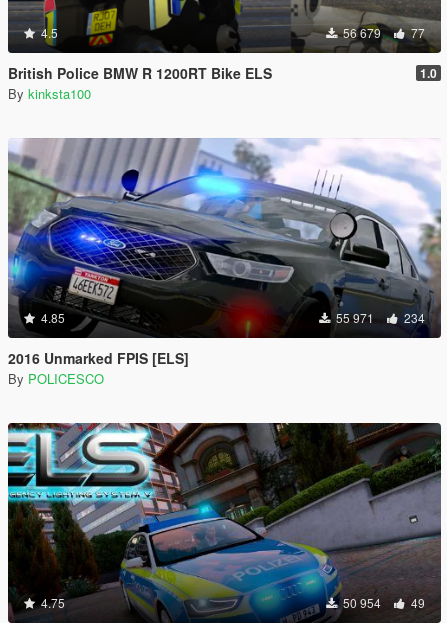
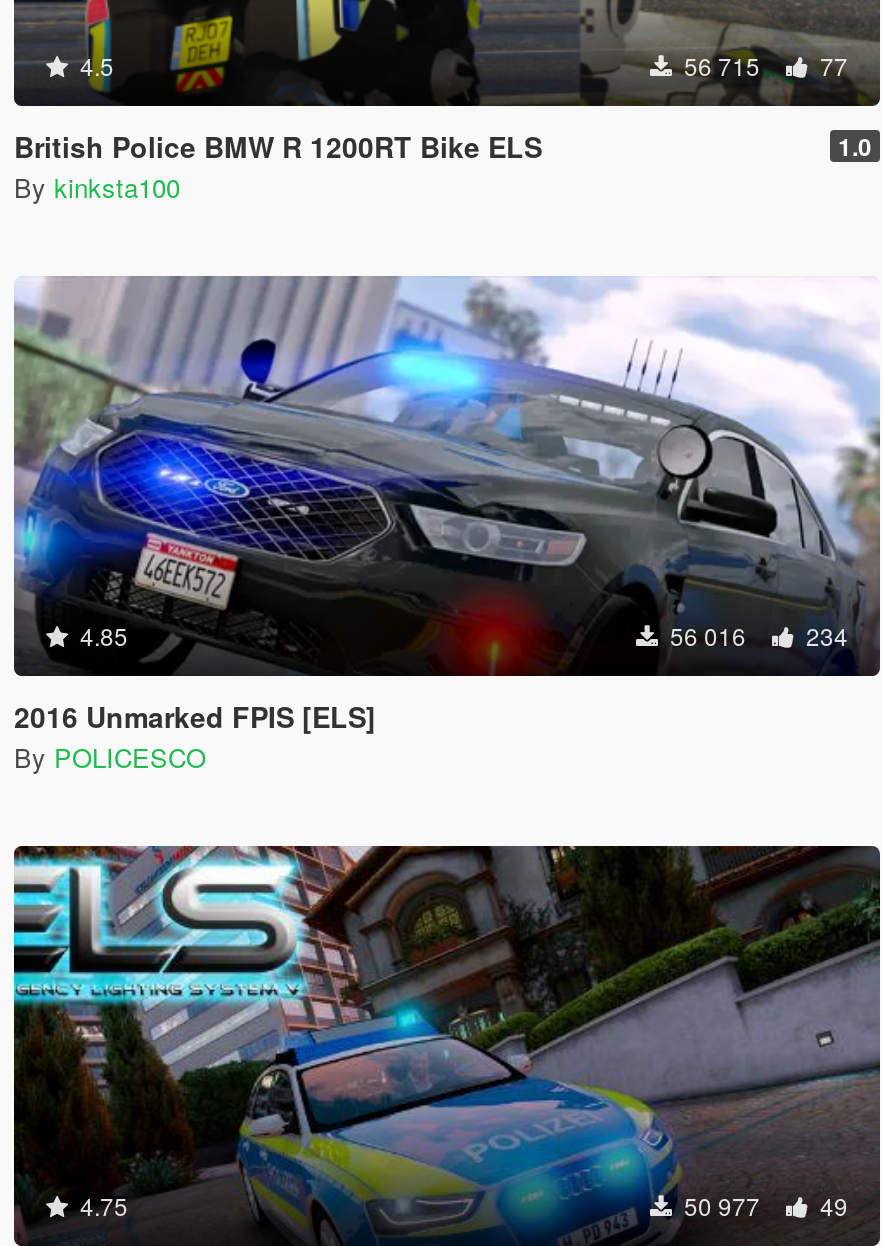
- 56 679 77
+ 56 715 77

- 55 971 234
+ 56 016 234

- 50 954 49
+ 50 977 49
